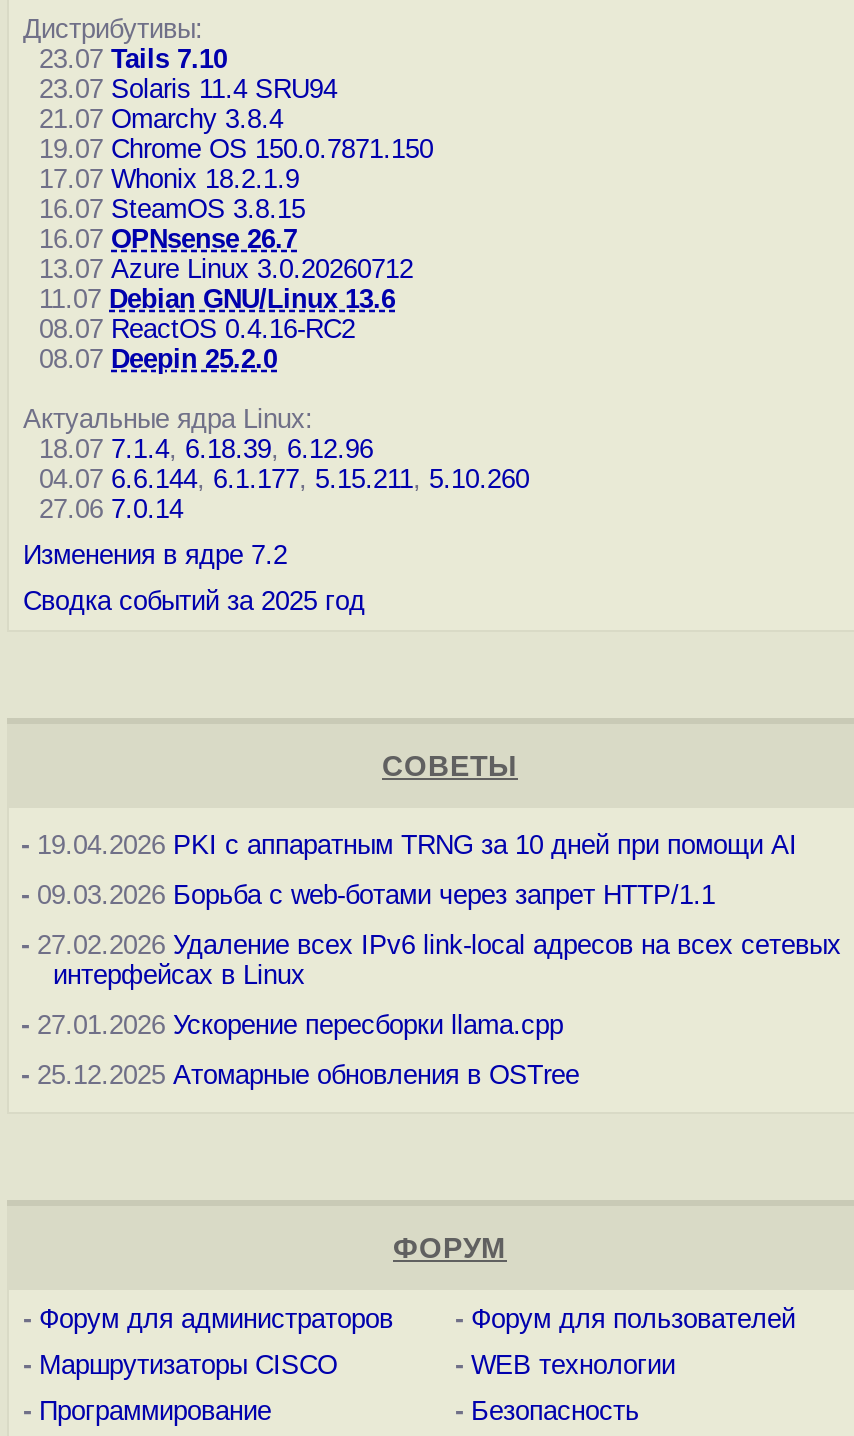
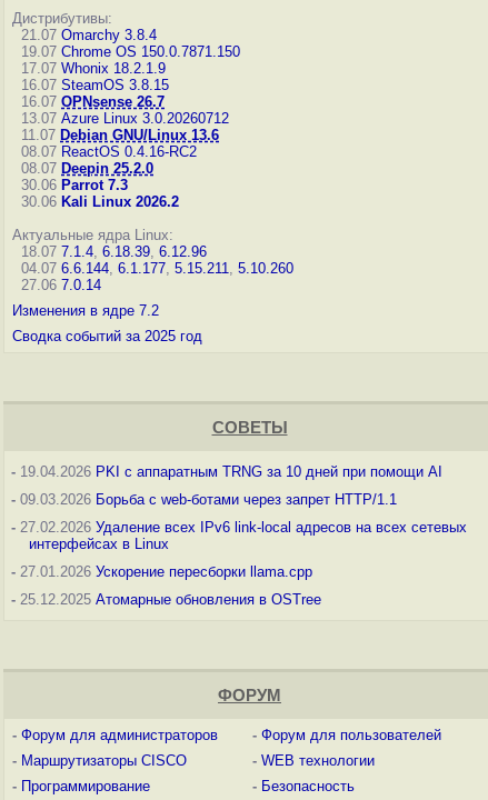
- 23.07 Tails 7.10
- 23.07 Solaris 11.4 SRU94

moved up: 21.07 Omarchy 3.8.4 | 19.07 Chrome OS 150.0.7871.150 | 17.07 Whonix 18.2.1.9 | ... | 08.07 ReactOS 0.4.16-RC2 | 08.07 Deepin 25.2.0

+ 30.06 Parrot 7.3
+ 30.06 Kali Linux 2026.2
